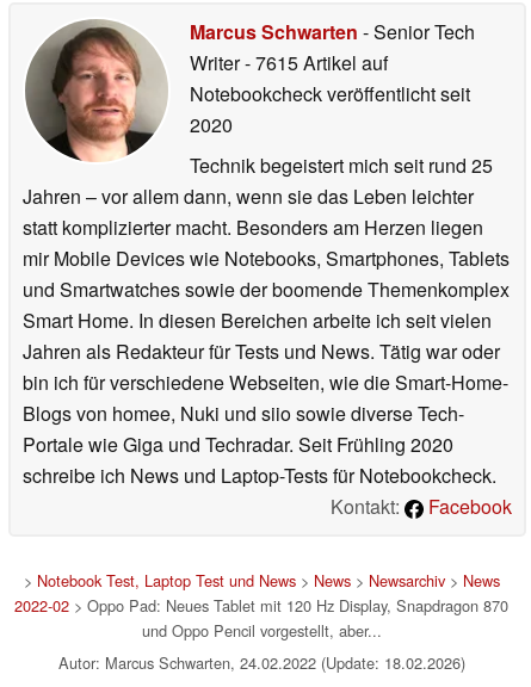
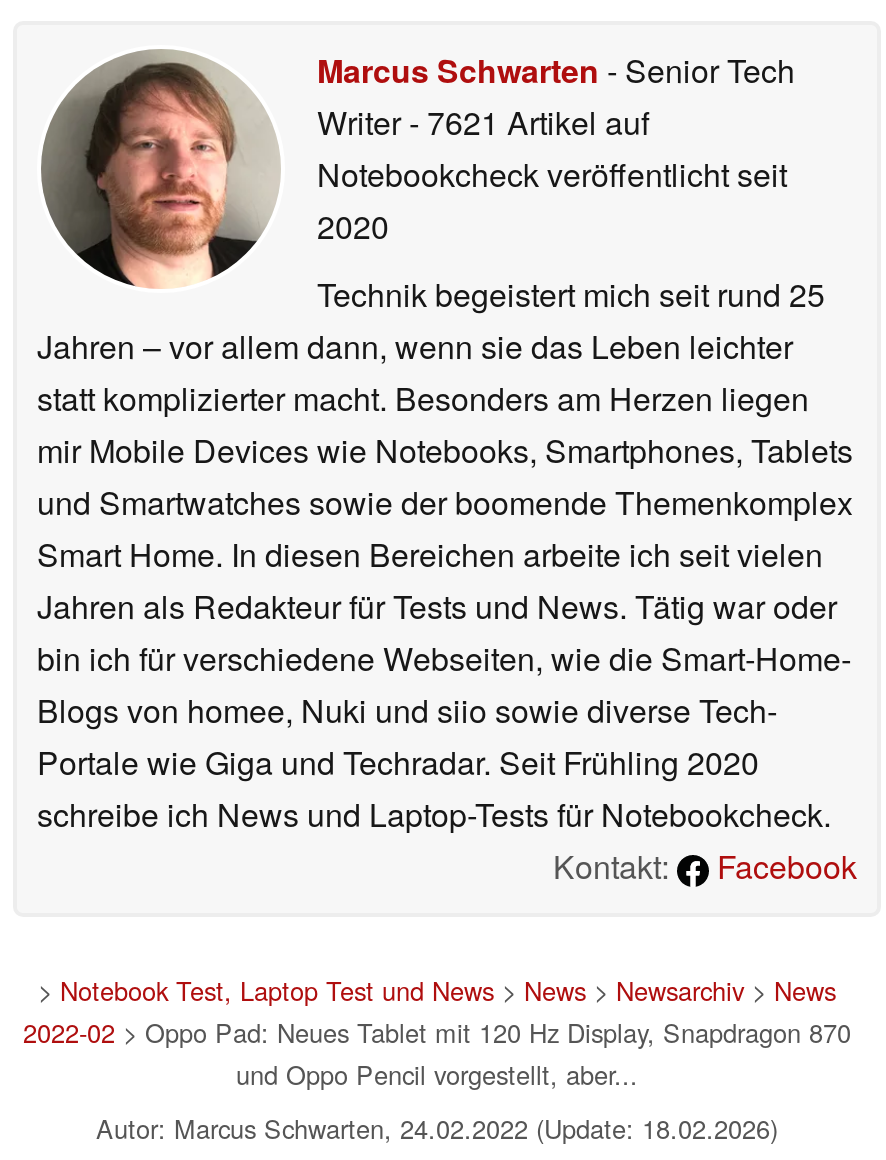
- Writer - 7615 Artikel auf
+ Writer - 7621 Artikel auf
